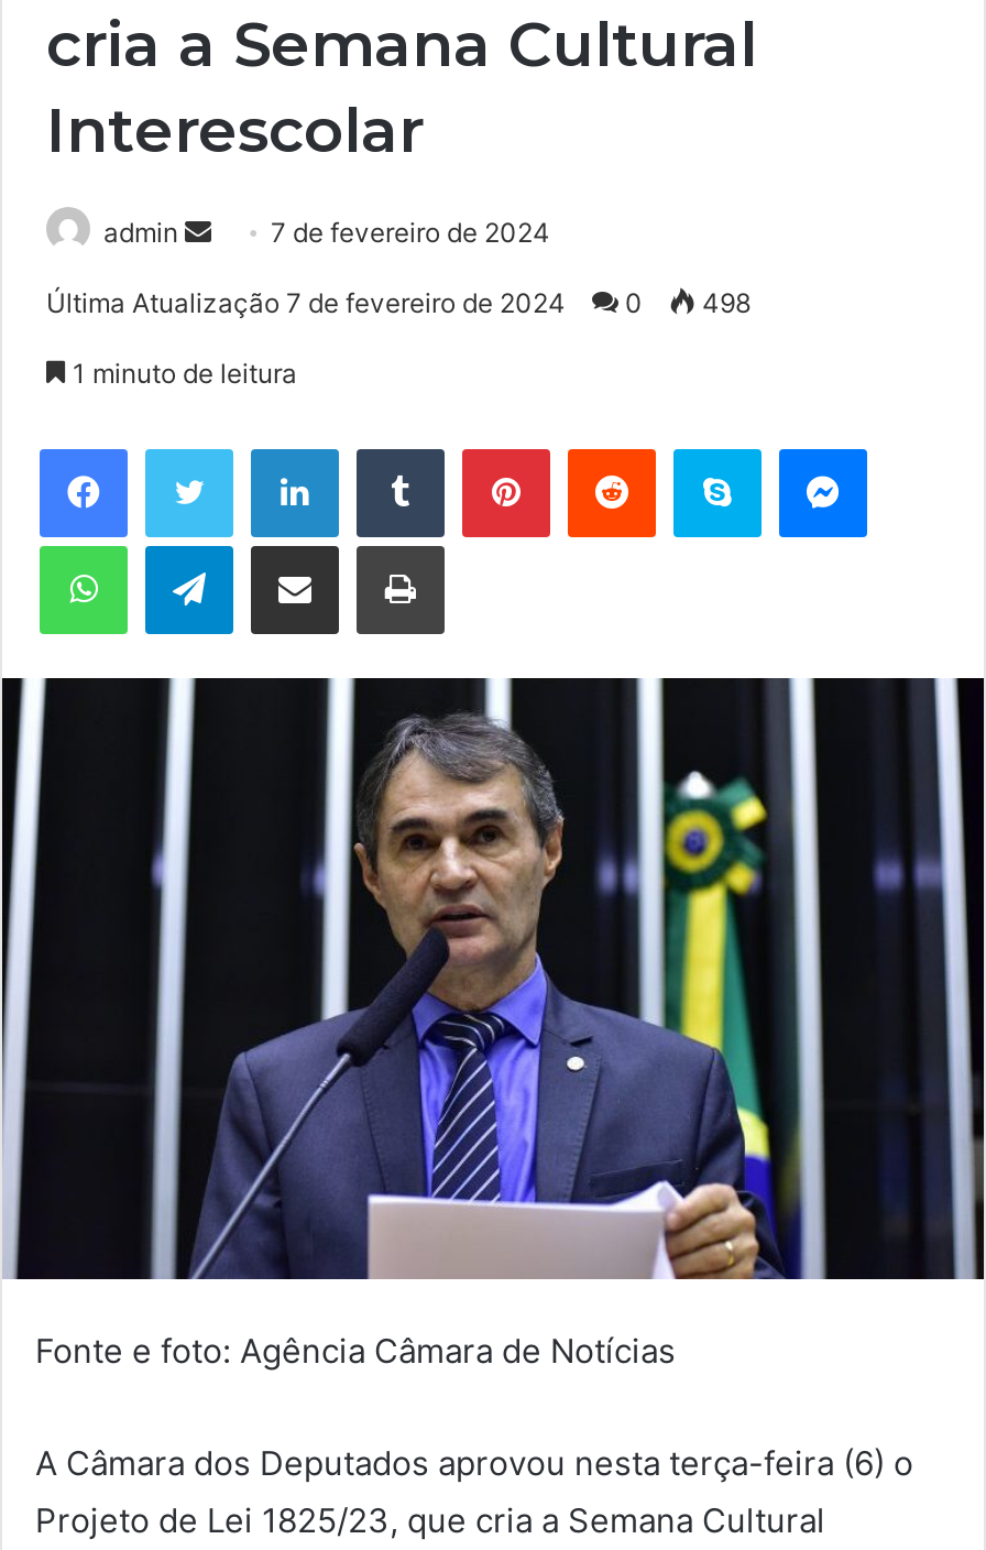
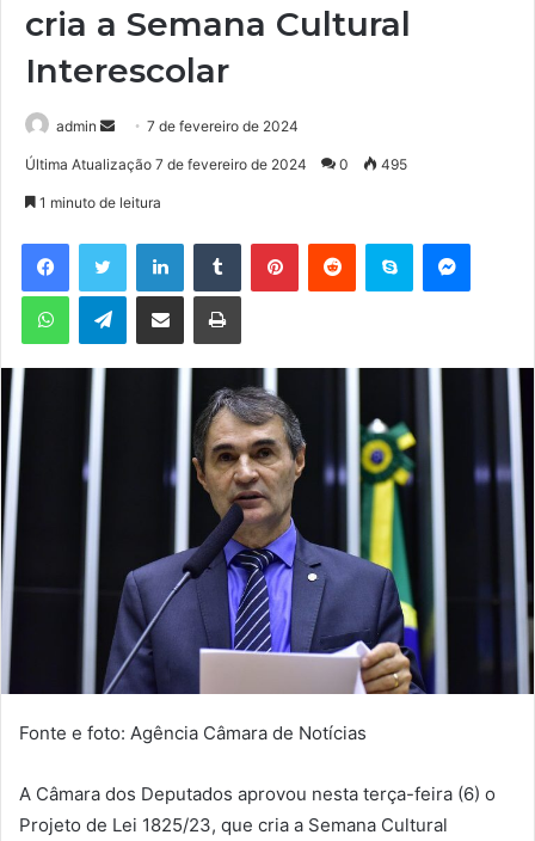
- Última Atualização 7 de fevereiro de 2024 0 498
+ Última Atualização 7 de fevereiro de 2024 0 495
